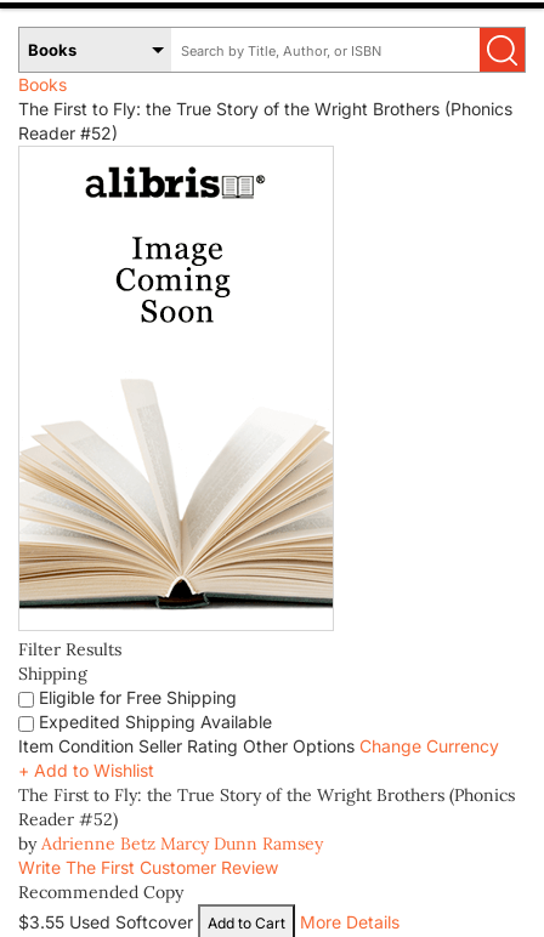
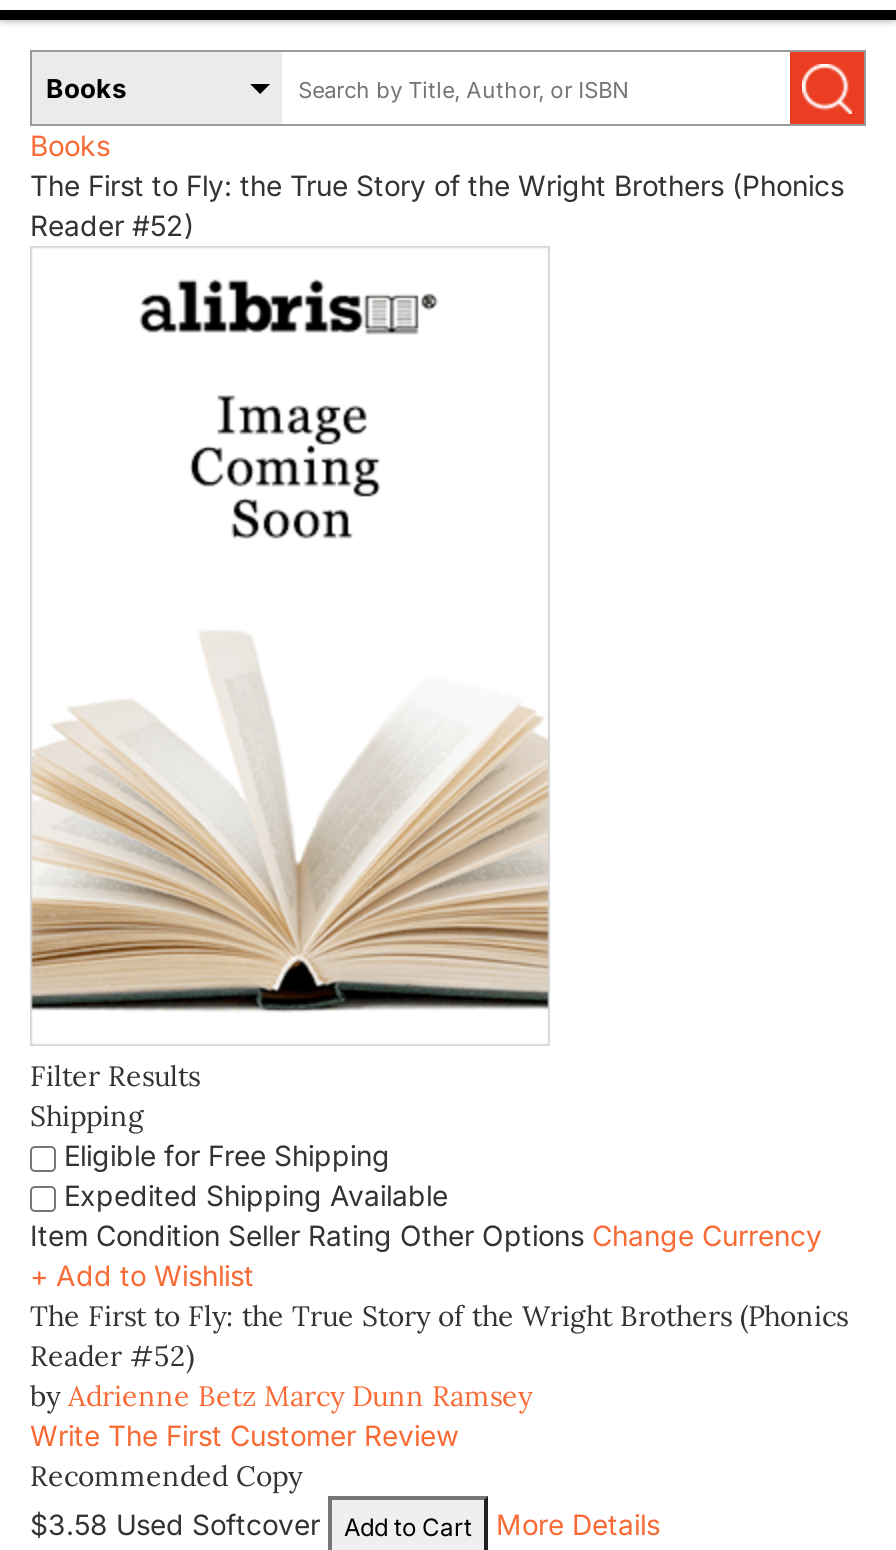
- $3.55 Used Softcover
+ $3.58 Used Softcover
